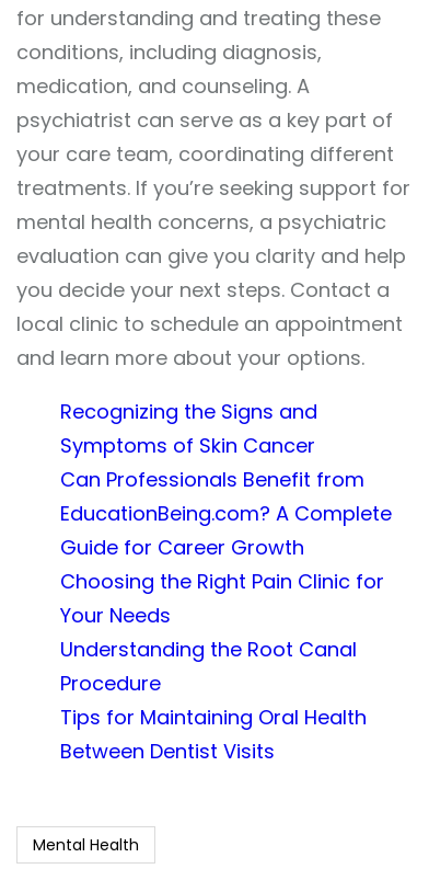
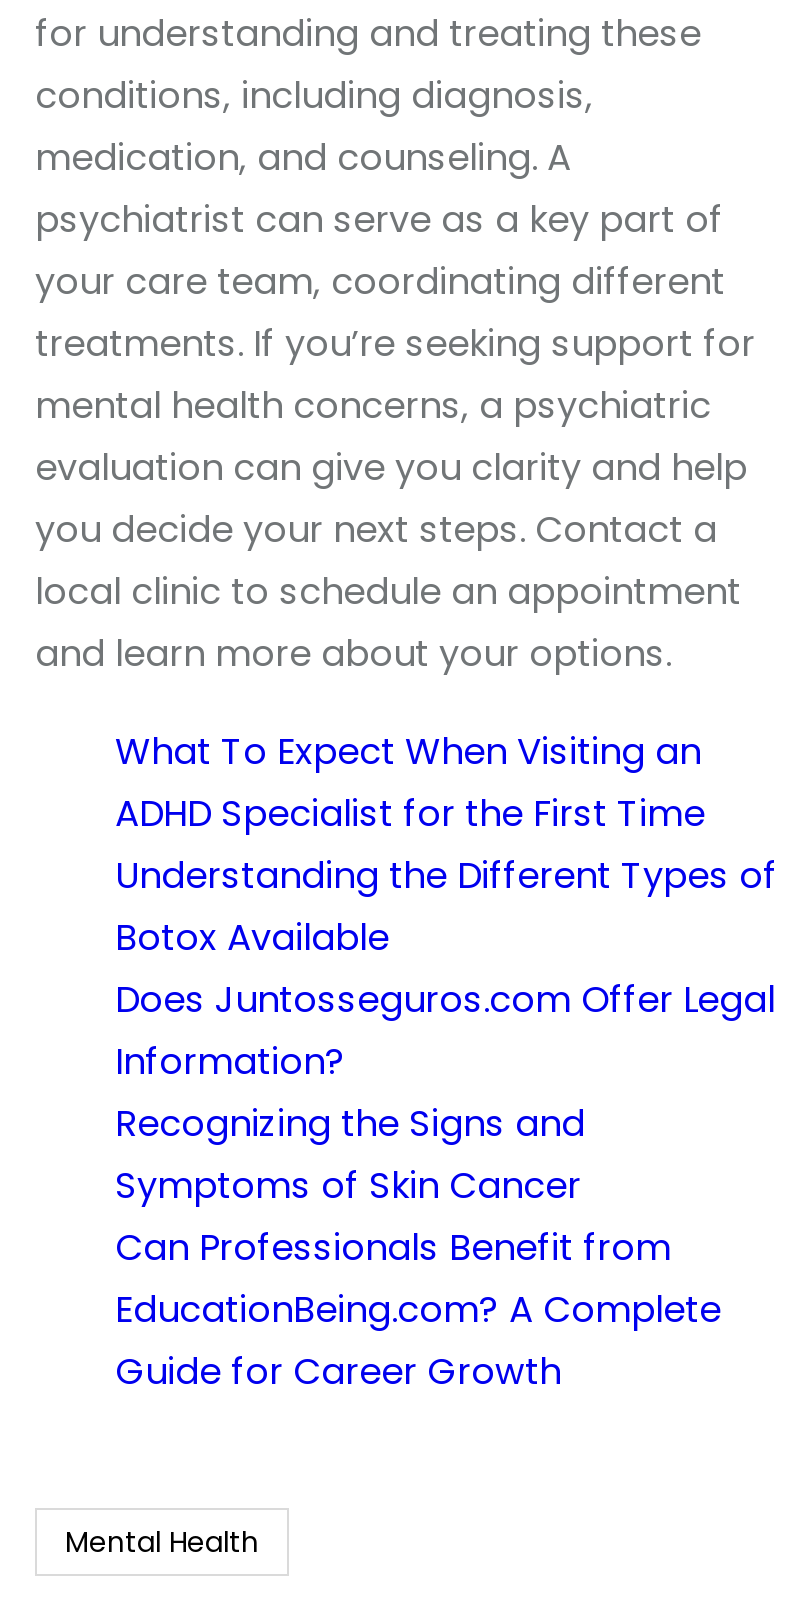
+ What To Expect When Visiting an
+ ADHD Specialist for the First Time
+ Understanding the Different Types of
+ Botox Available
+ Does Juntosseguros.com Offer Legal
+ Information?

moved down: Recognizing the Signs and | Symptoms of Skin Cancer | Can Professionals Benefit from | EducationBeing.com? A Complete | Guide for Career Growth

- Choosing the Right Pain Clinic for
- Your Needs
- Understanding the Root Canal
- Procedure
- Tips for Maintaining Oral Health
- Between Dentist Visits
